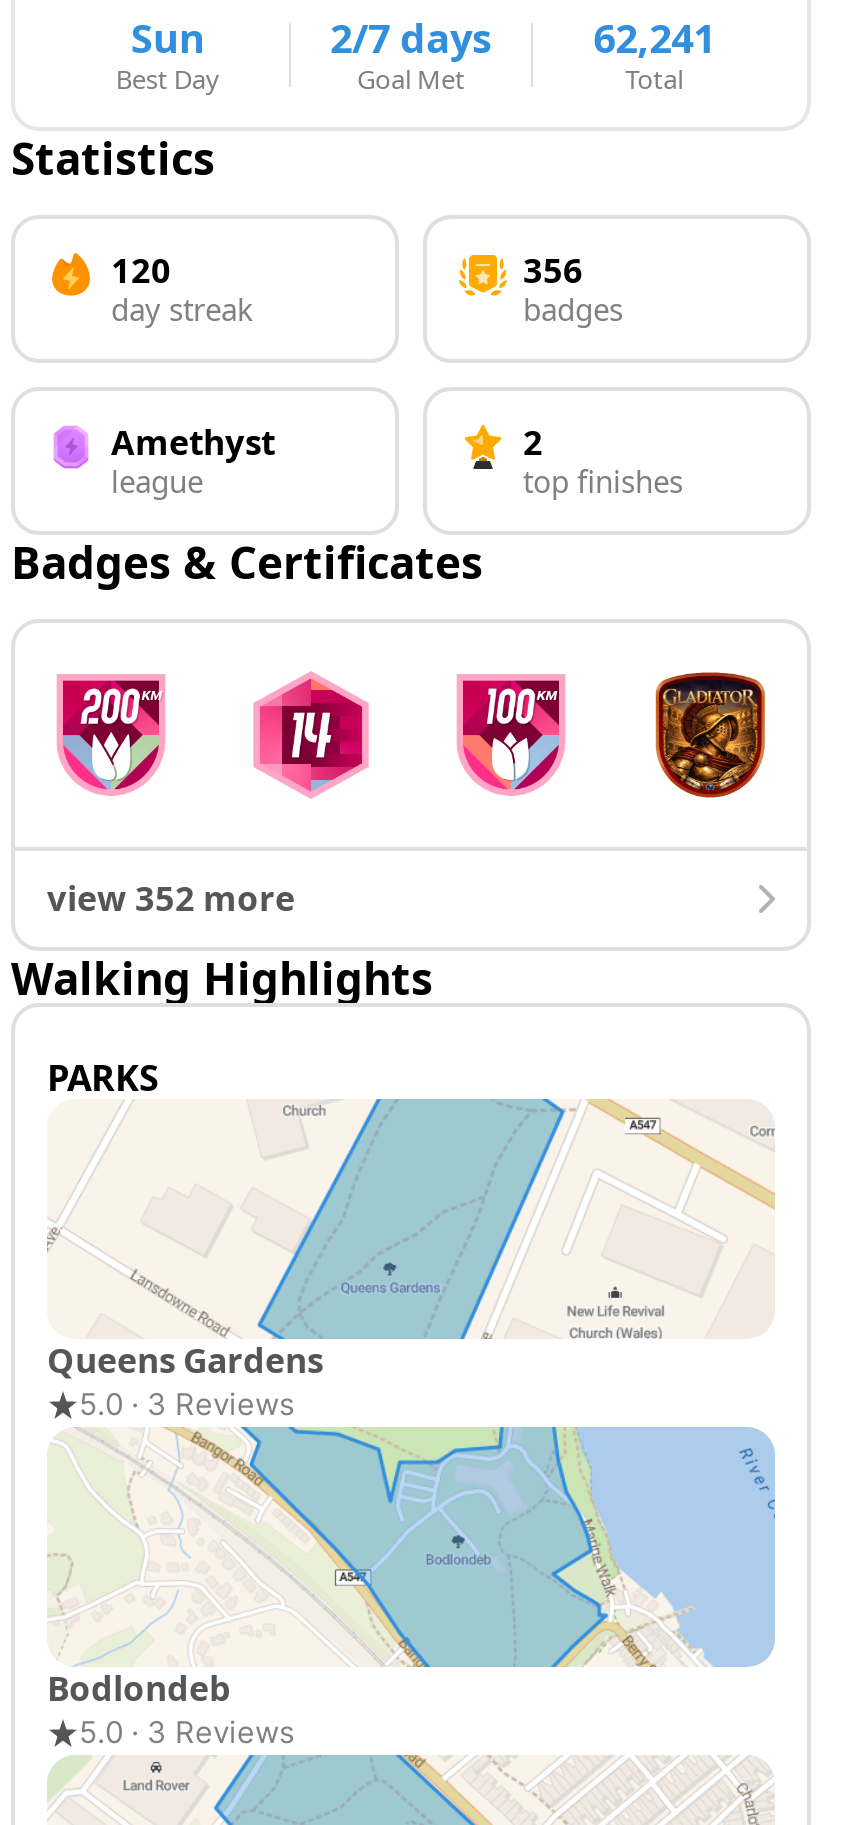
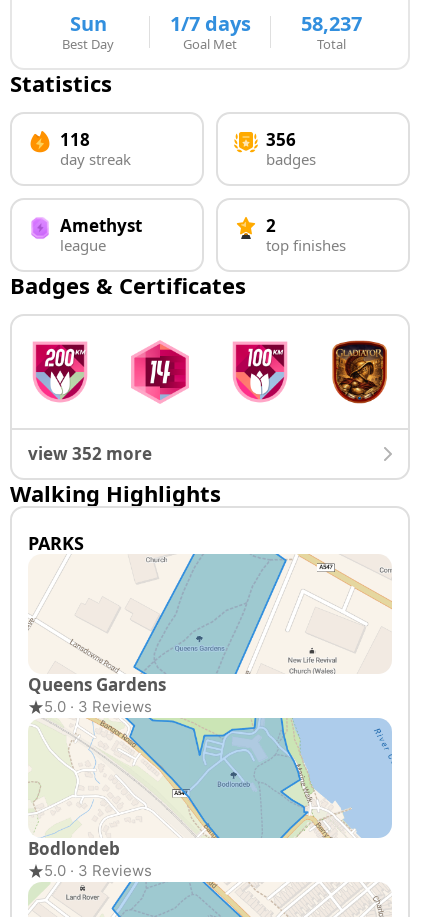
- 2/7 days
+ 1/7 days

- 62,241
+ 58,237

- 120
+ 118
